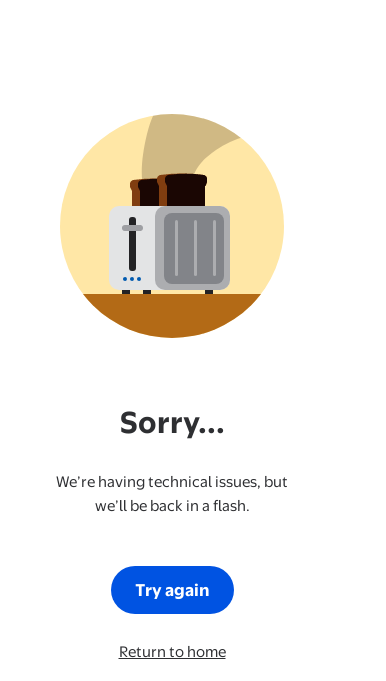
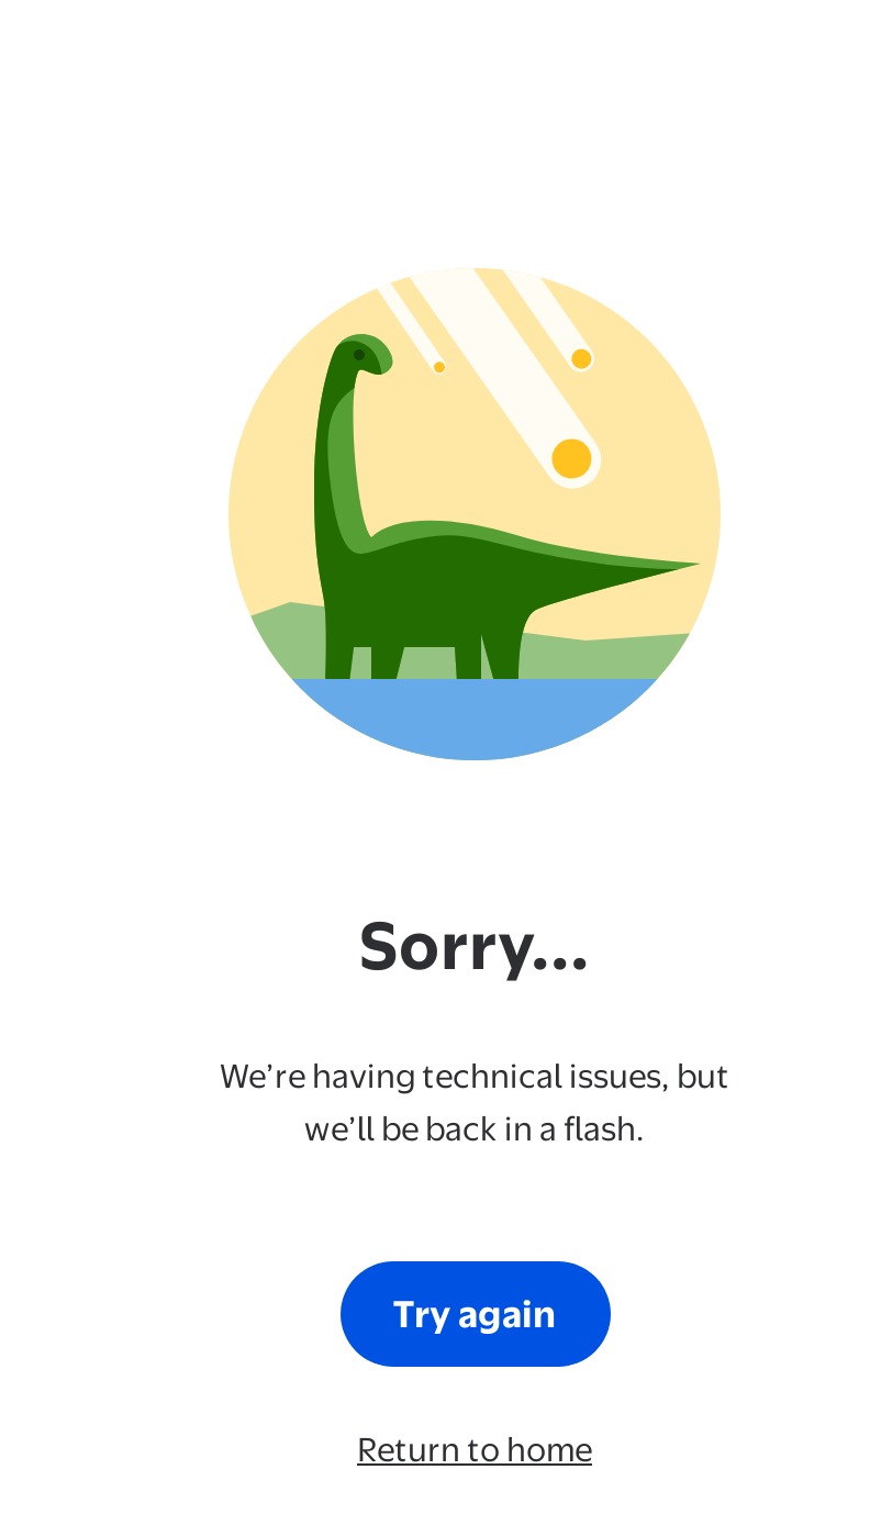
- [image]
+ [image]
